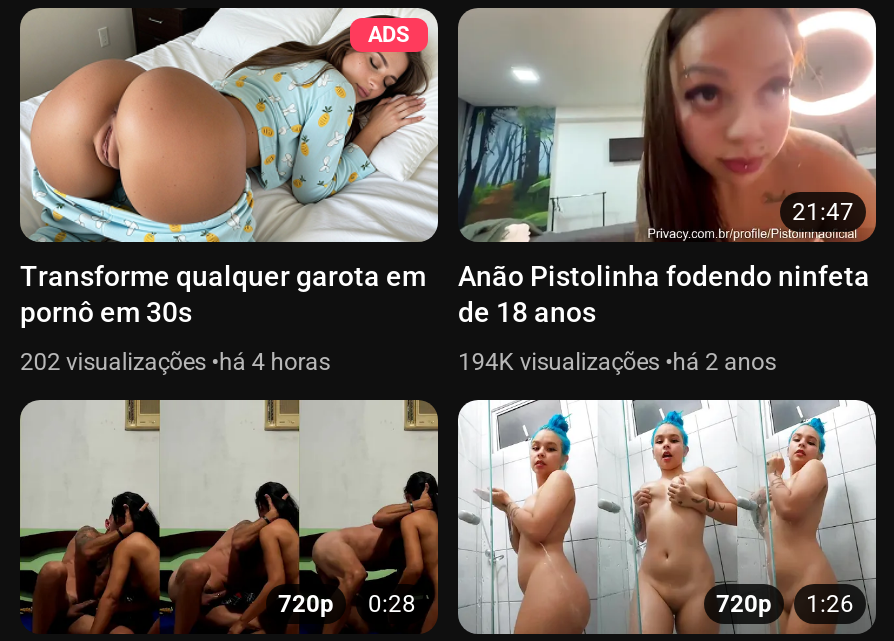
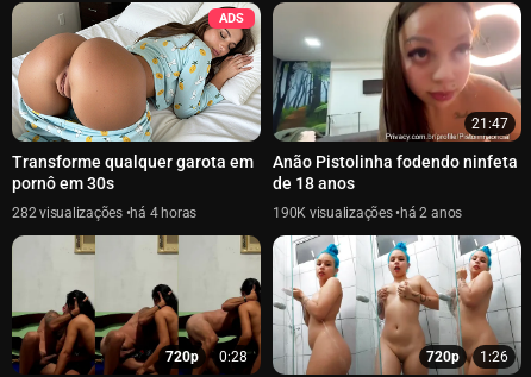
- 202
+ 282

- 194K
+ 190K
